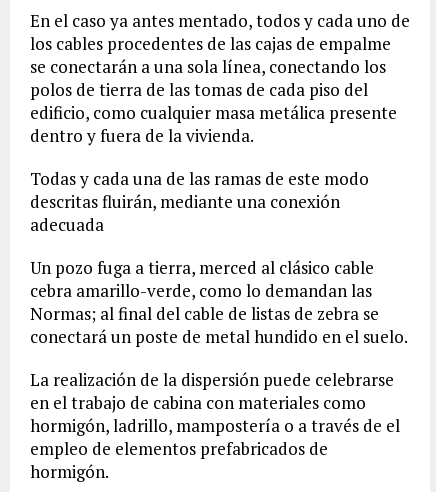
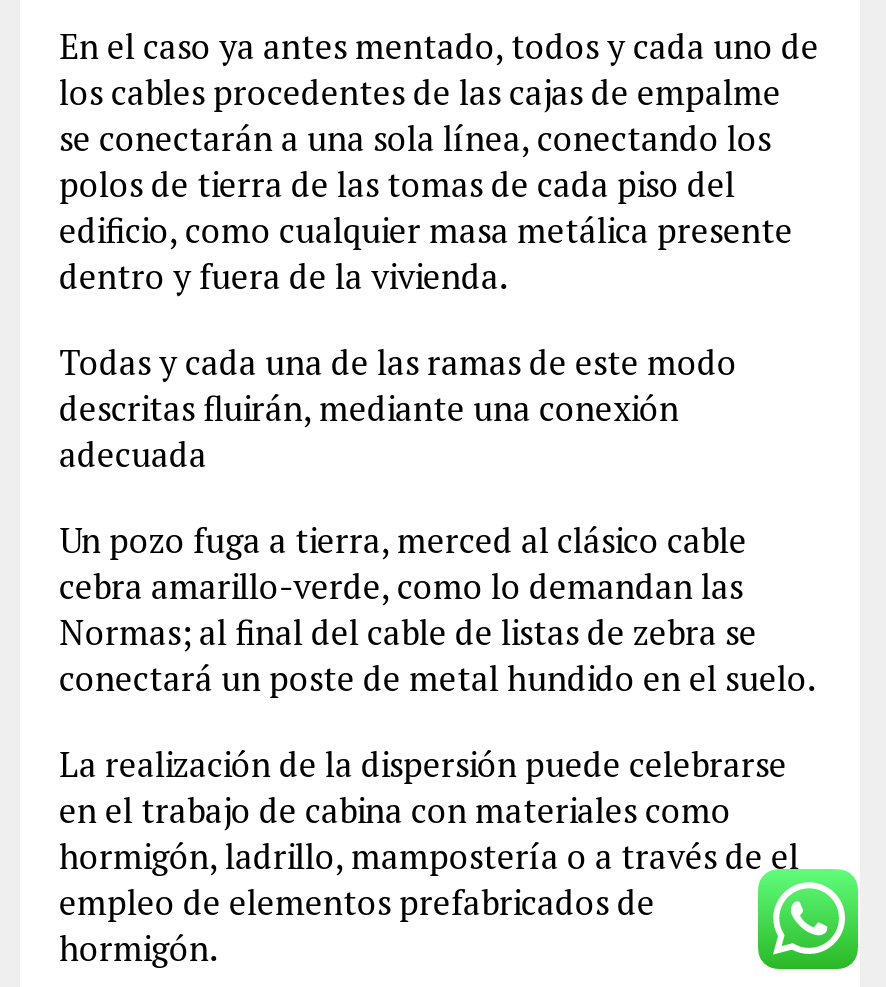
+ [image]
